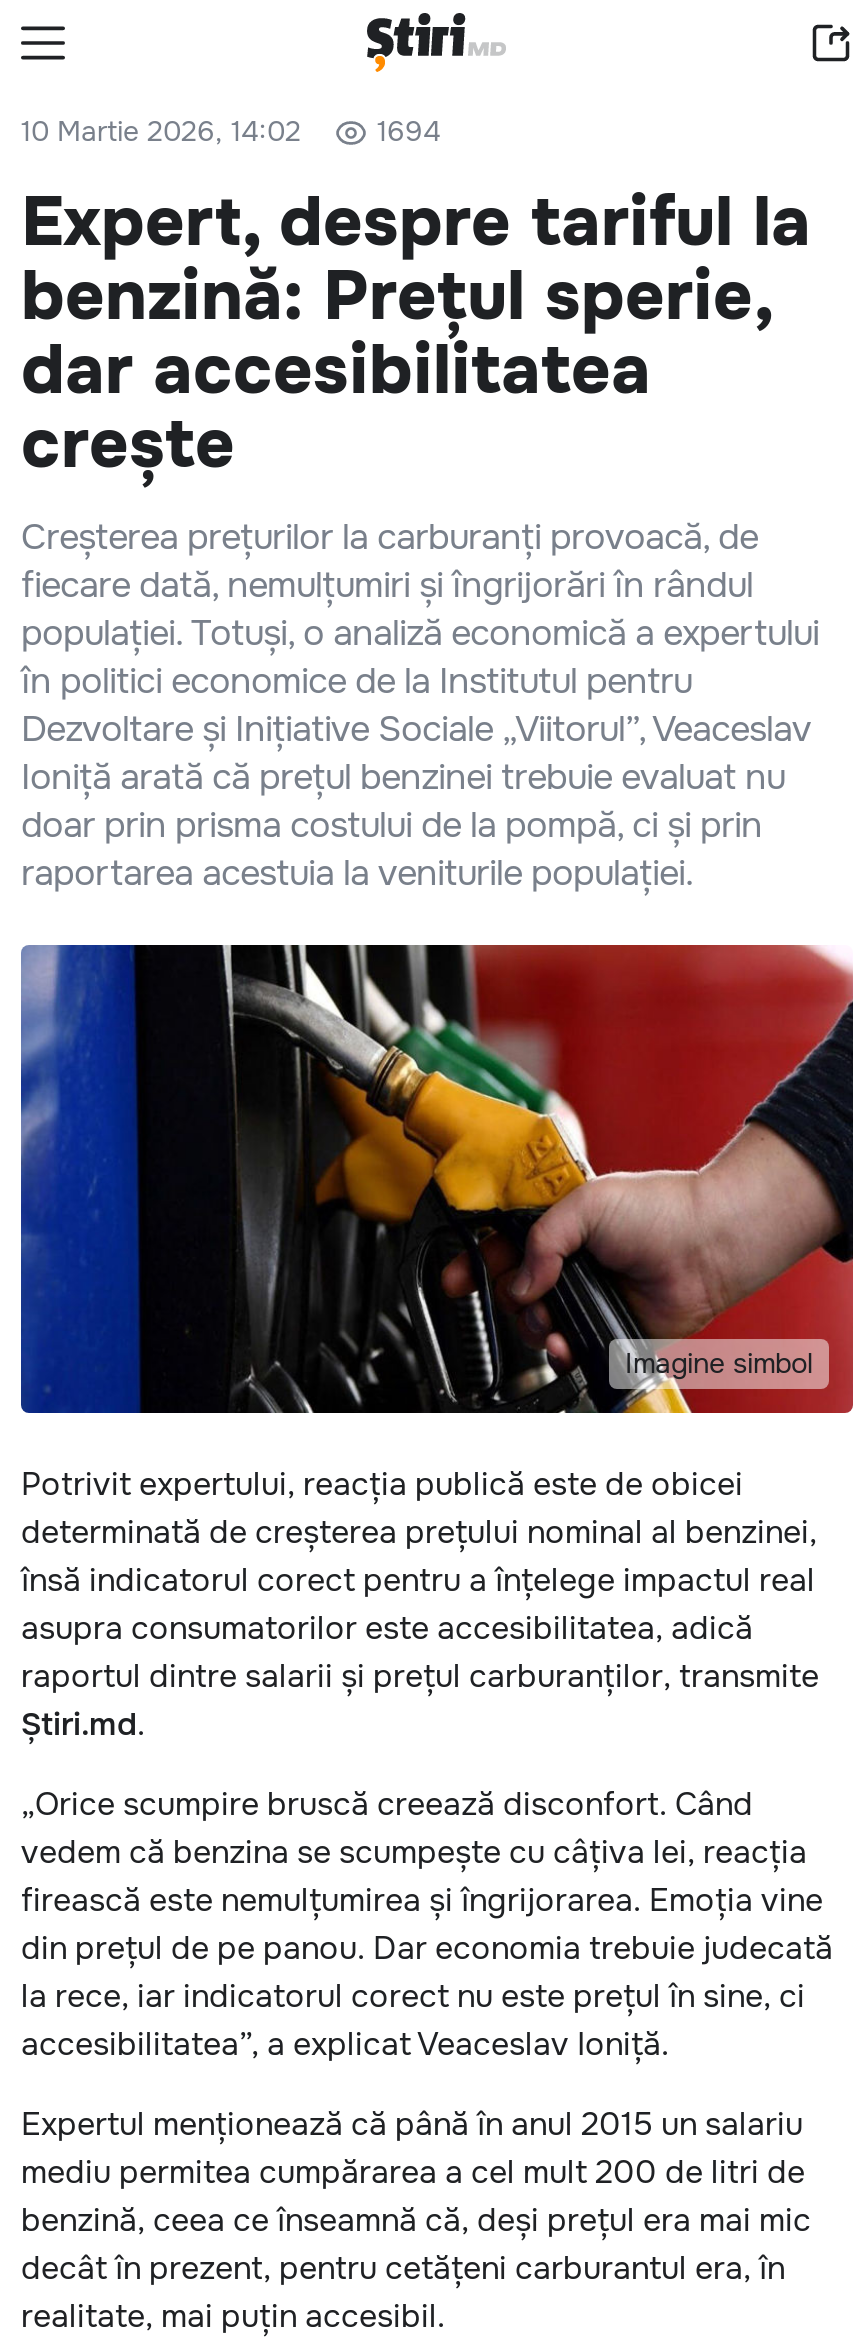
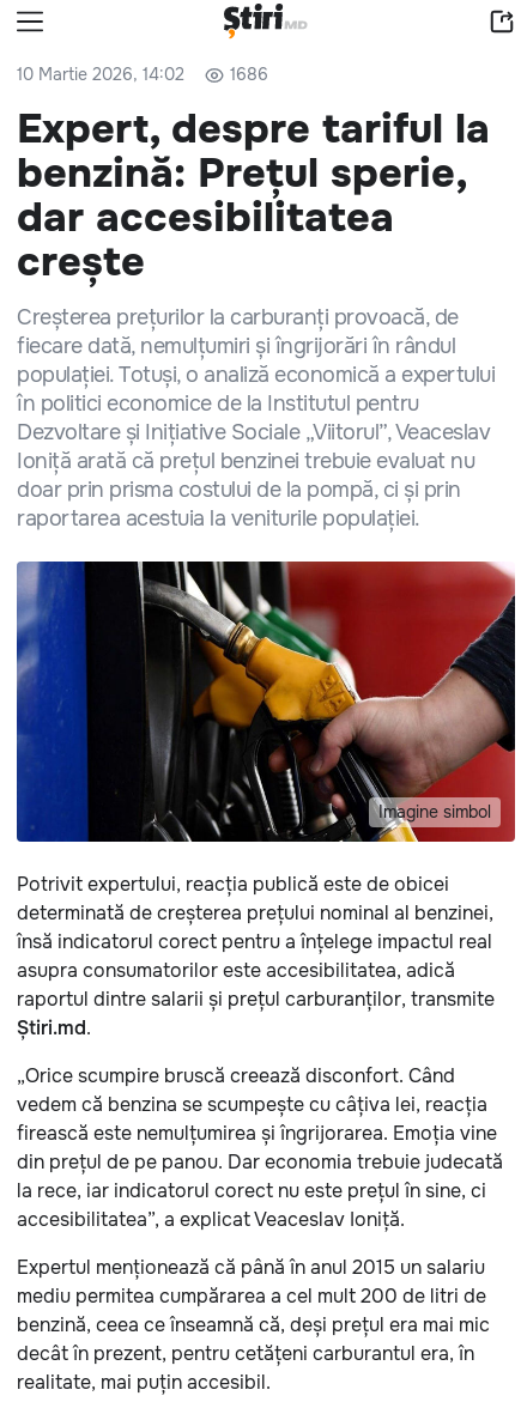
- 1694
+ 1686
